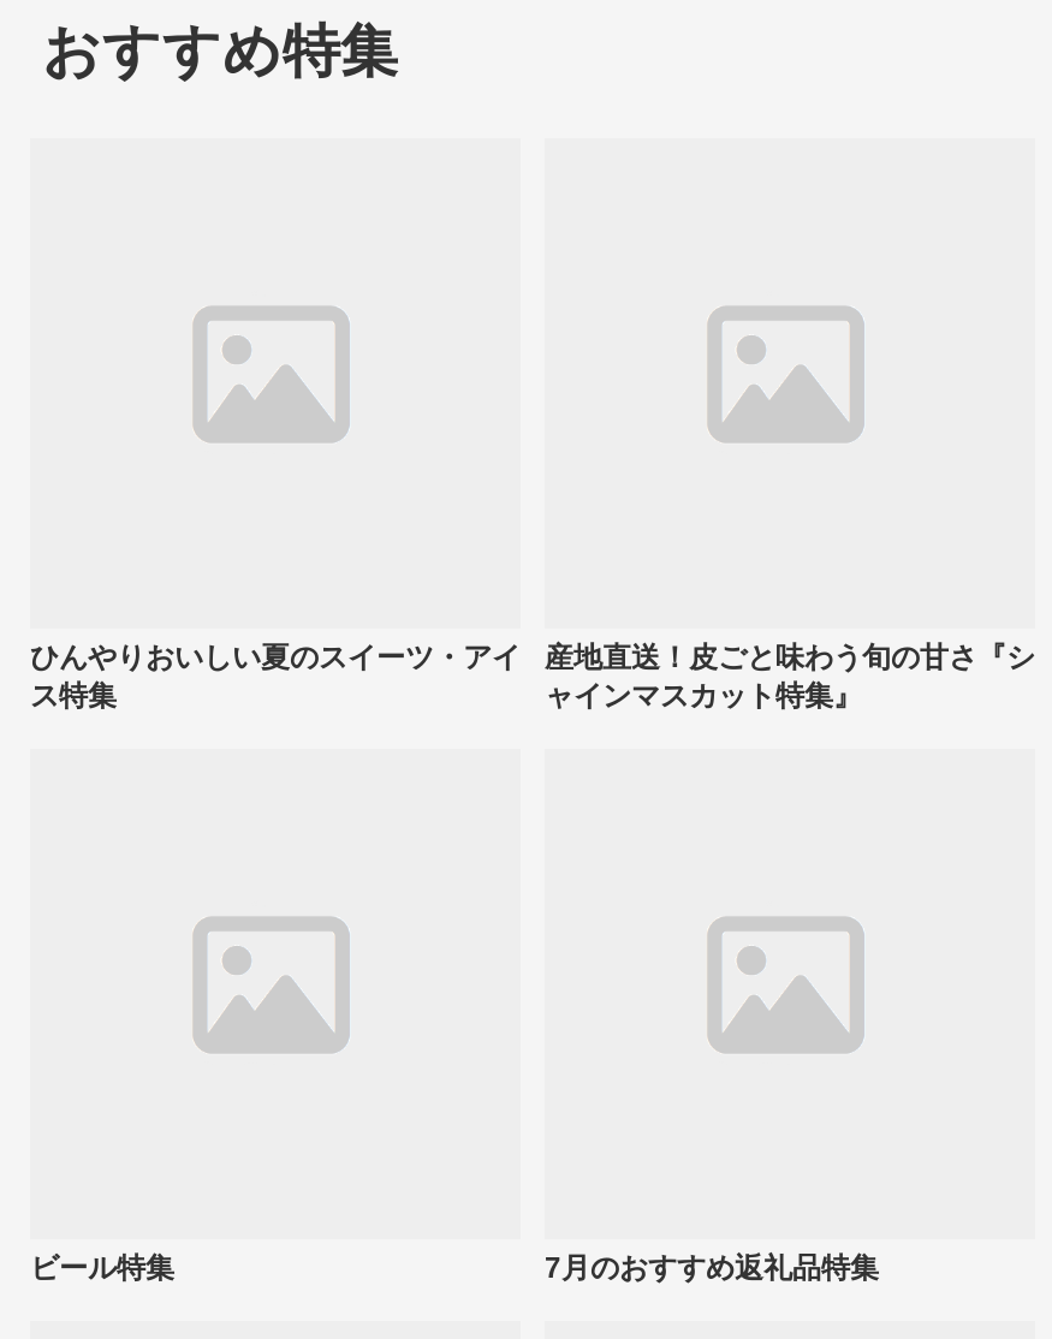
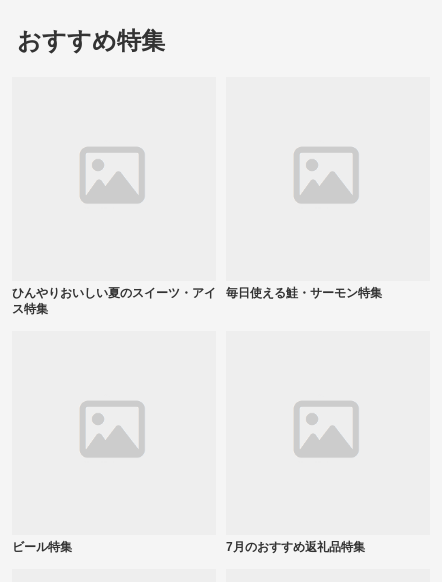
- 産地直送！皮ごと味わう旬の甘さ『シ
- ャインマスカット特集』
+ 毎日使える鮭・サーモン特集
